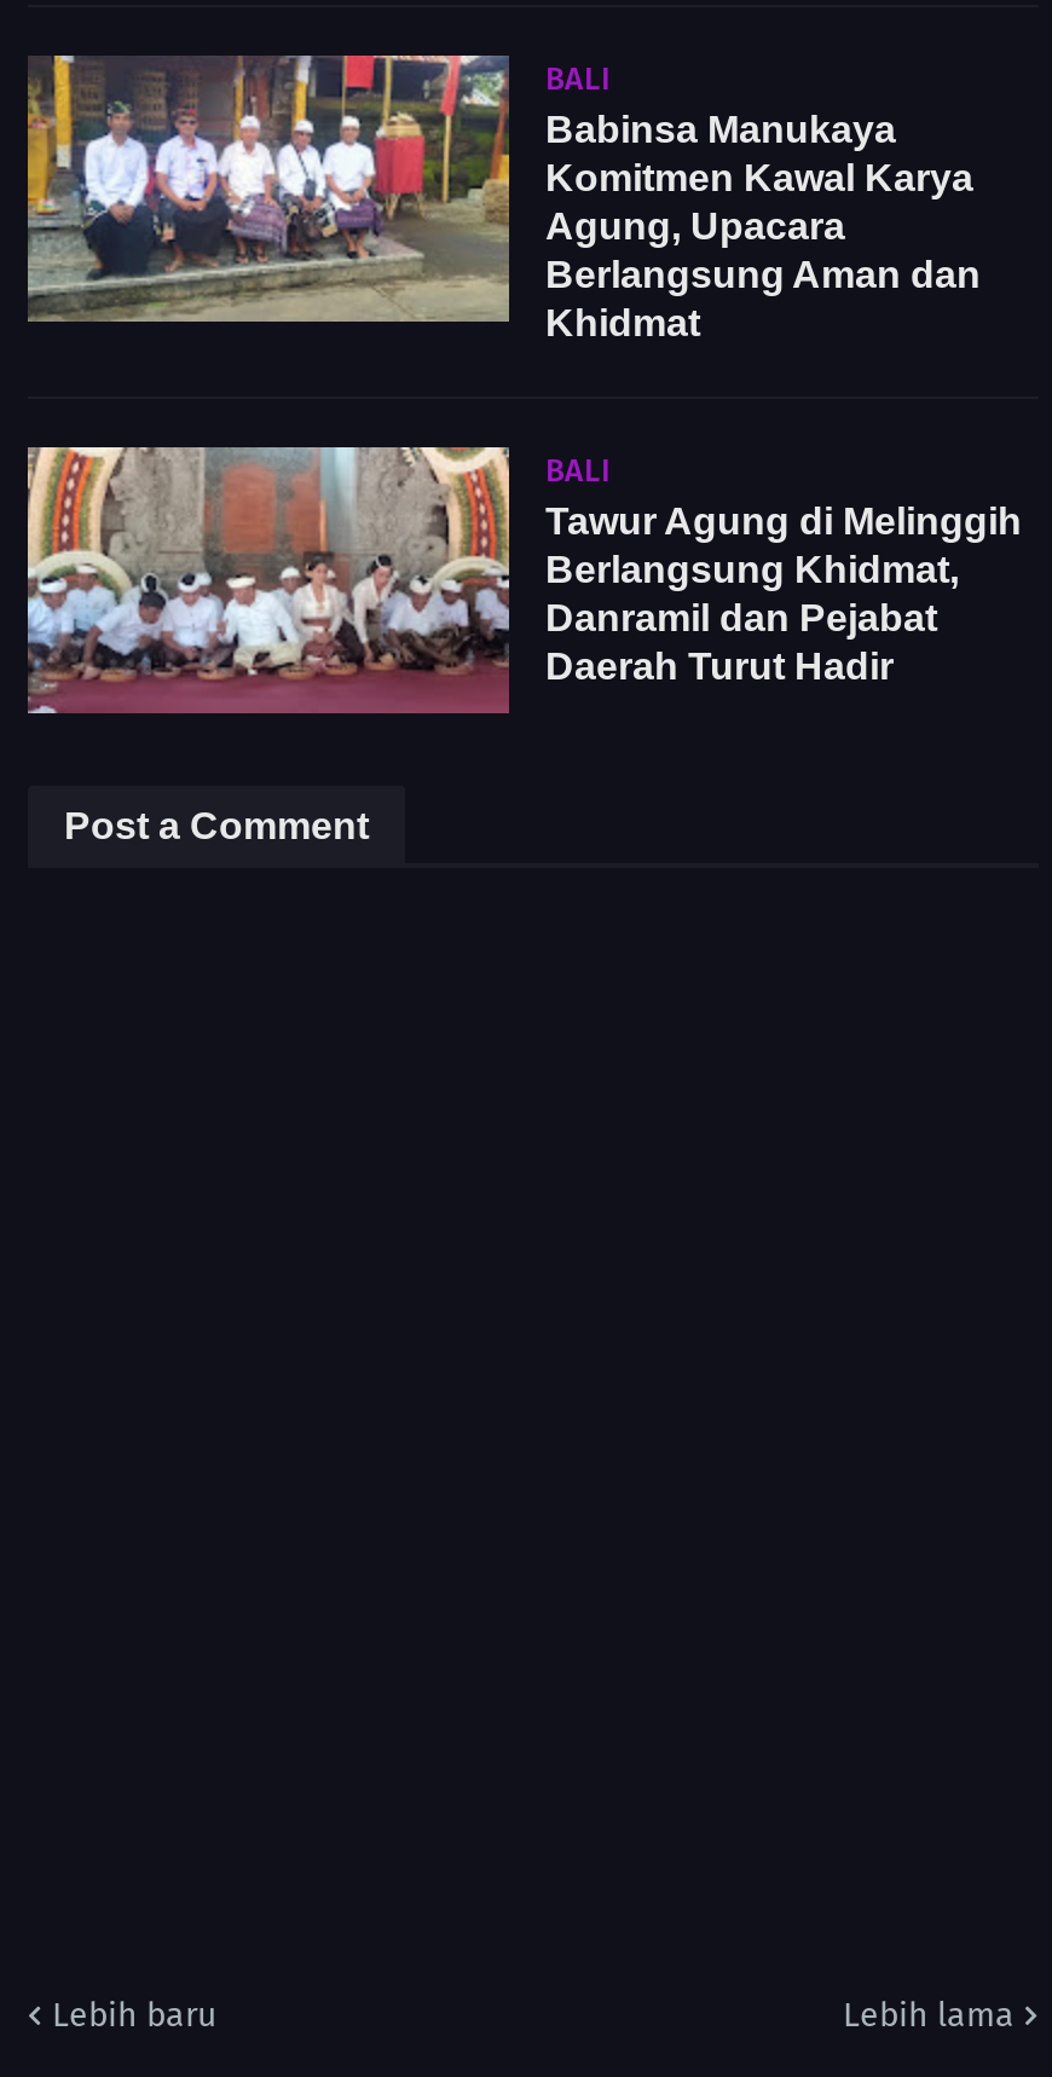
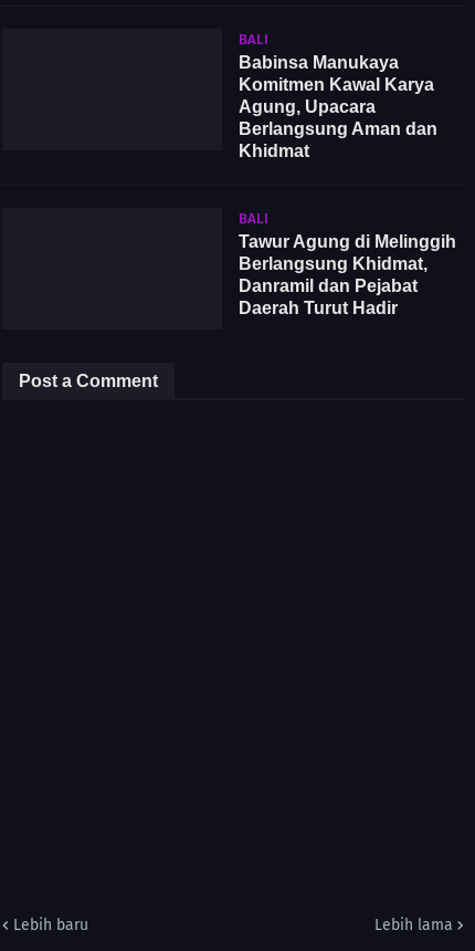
- [image]

- [image]
